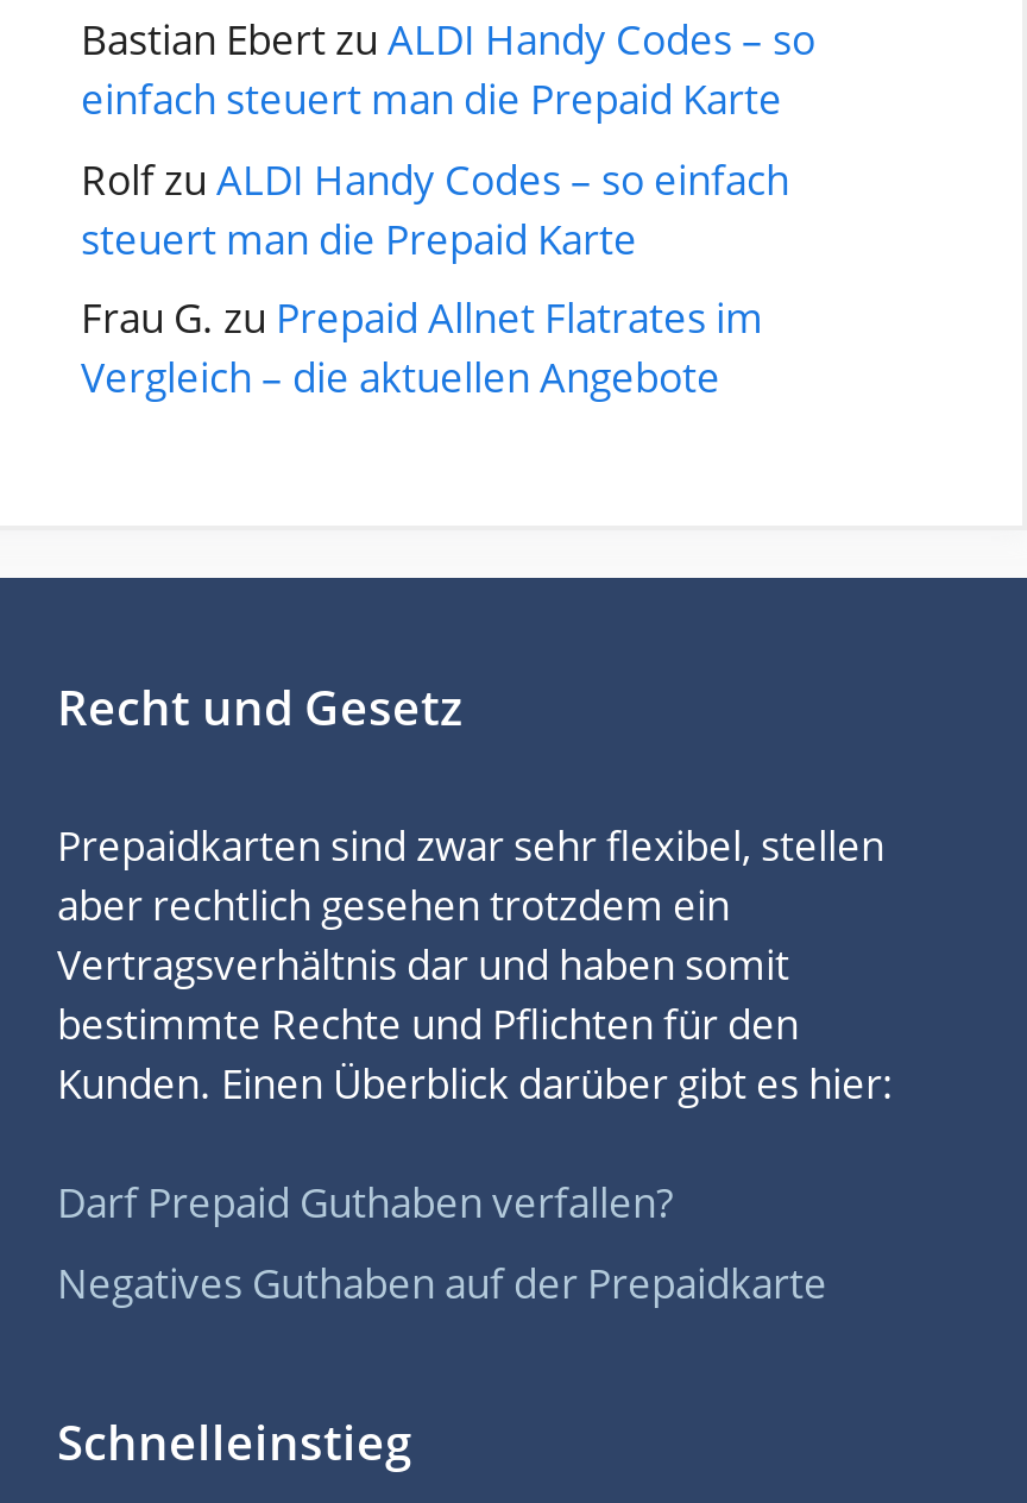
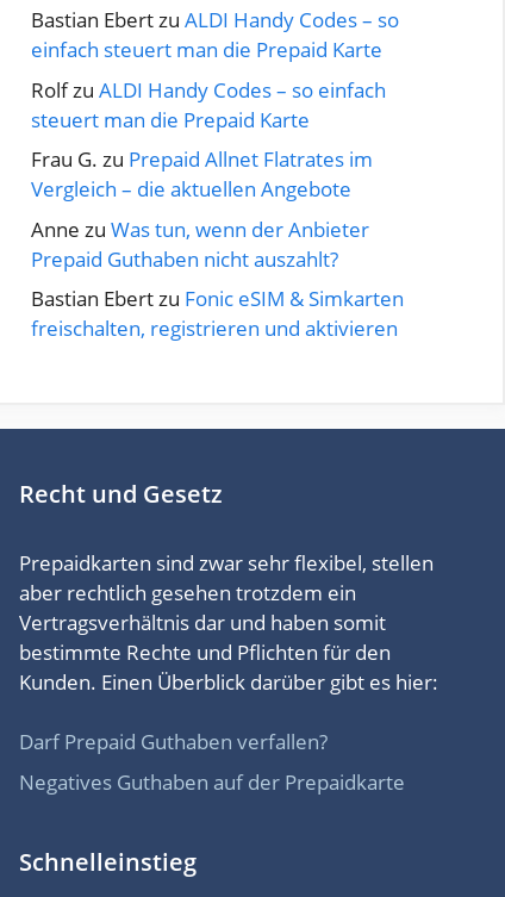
+ Anne zu Was tun, wenn der Anbieter
+ Prepaid Guthaben nicht auszahlt?
+ Bastian Ebert zu Fonic eSIM & Simkarten
+ freischalten, registrieren und aktivieren
